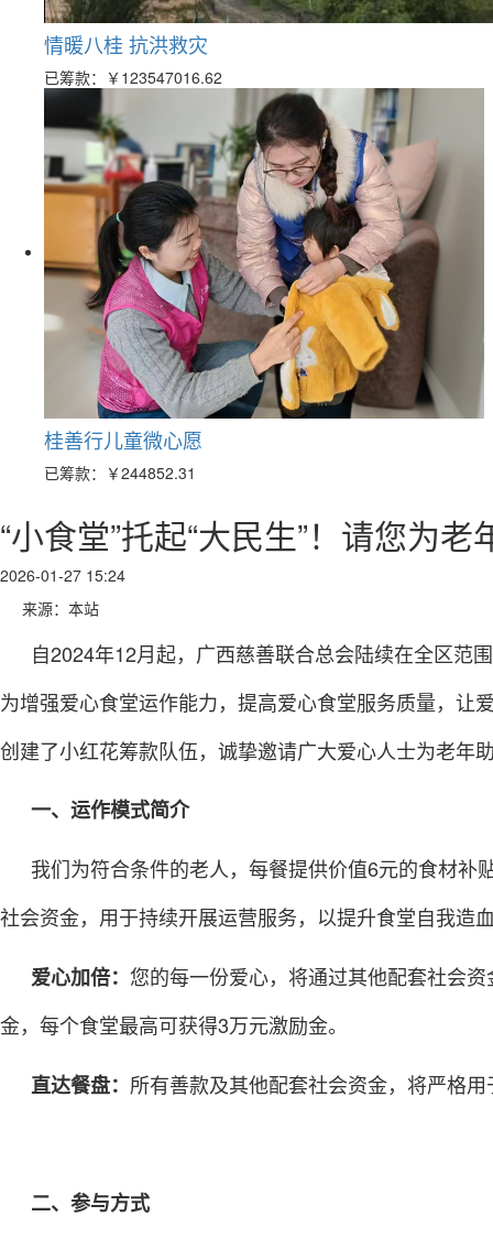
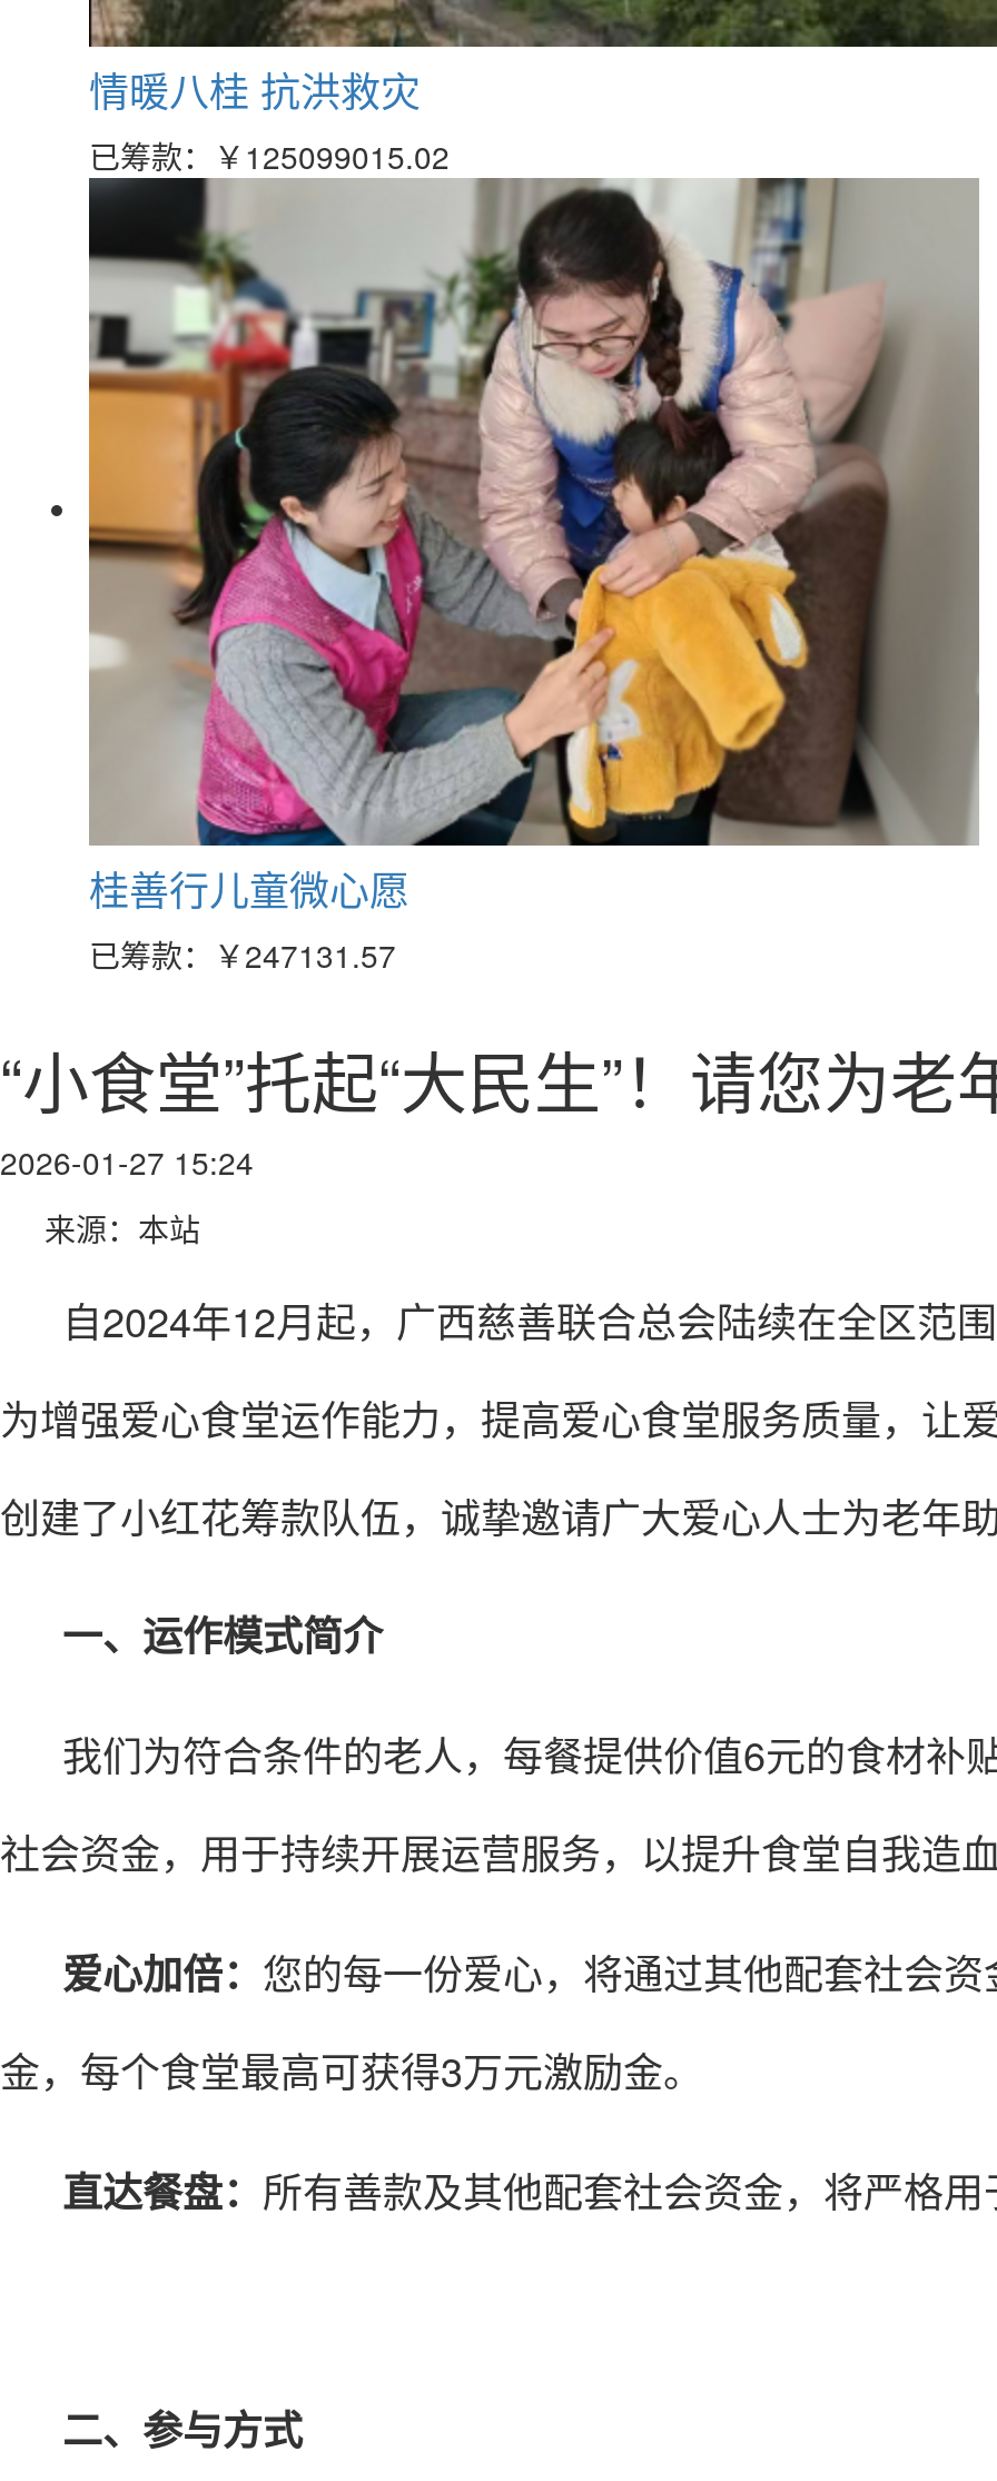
- 已筹款：￥123547016.62
+ 已筹款：￥125099015.02

- 已筹款：￥244852.31
+ 已筹款：￥247131.57
